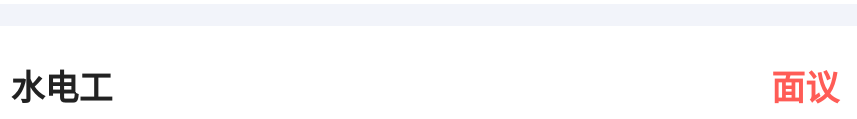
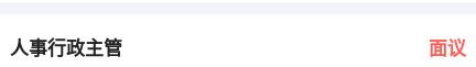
- 水电工
+ 人事行政主管
